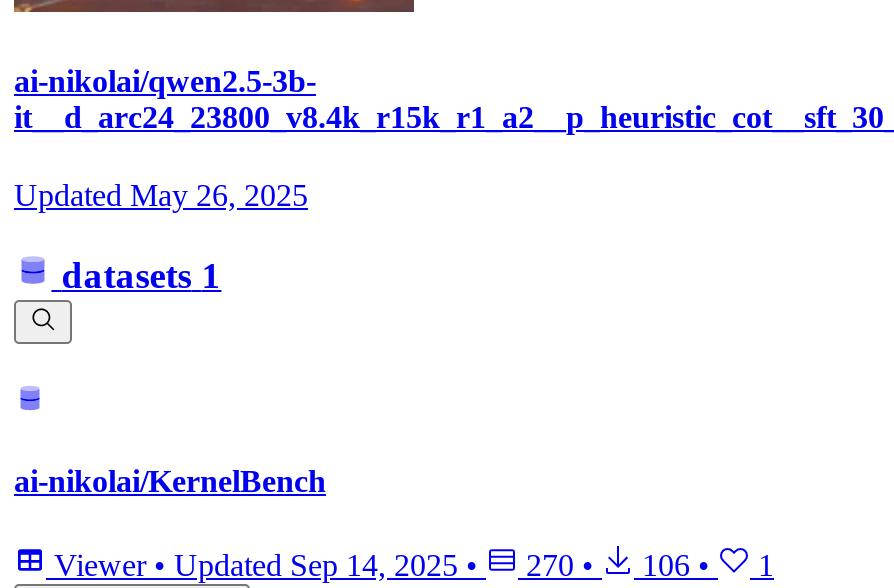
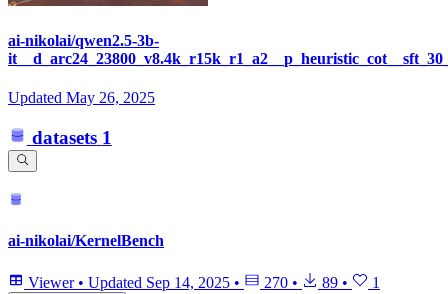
- Viewer • Updated Sep 14, 2025 • 270 • 106 • 1
+ Viewer • Updated Sep 14, 2025 • 270 • 89 • 1
